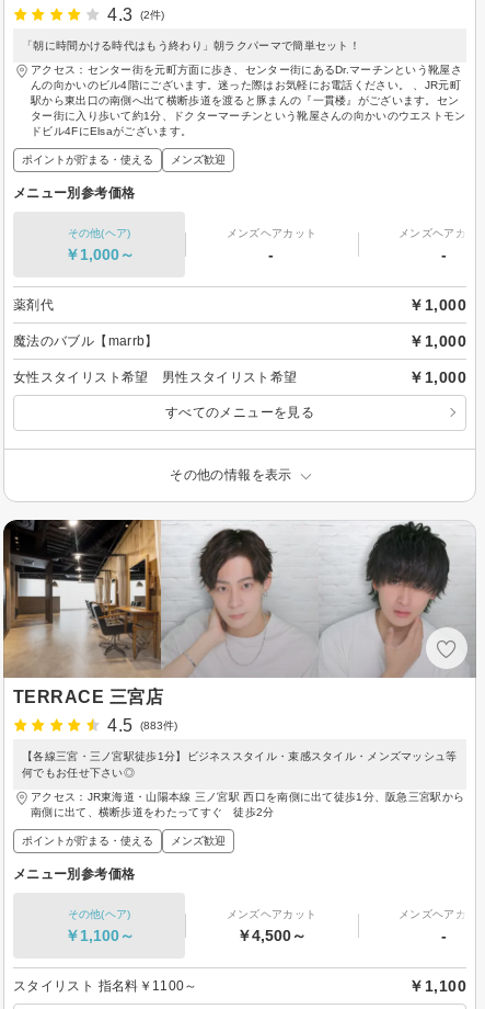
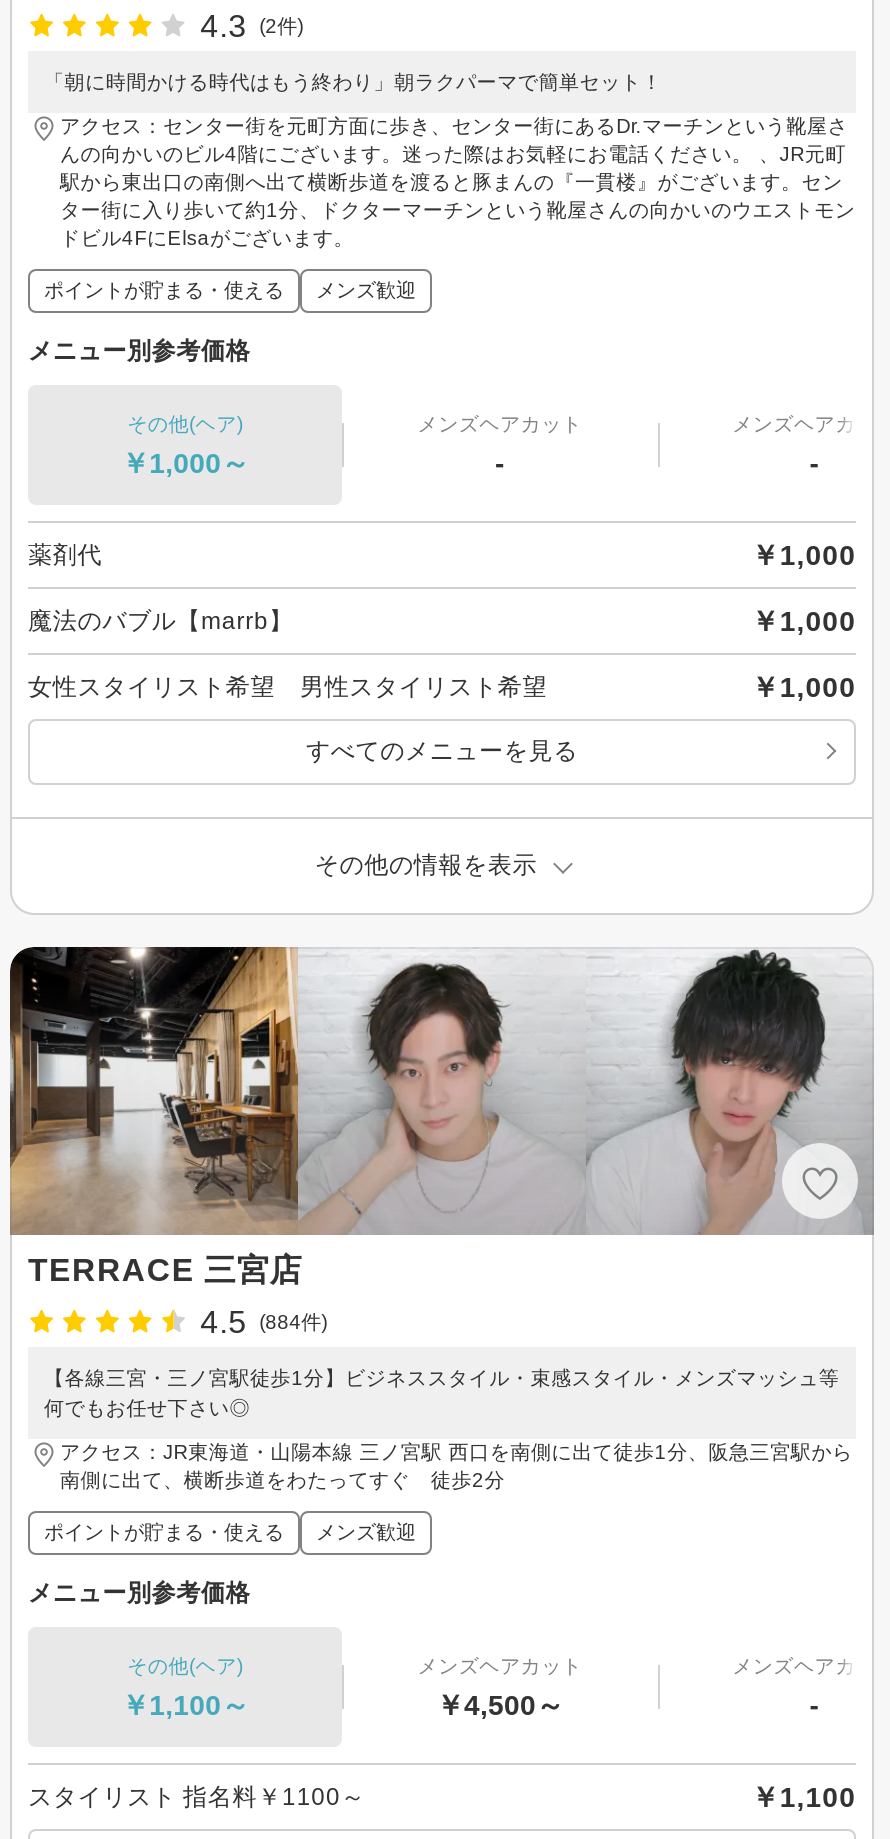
- 4.5 (883件)
+ 4.5 (884件)
